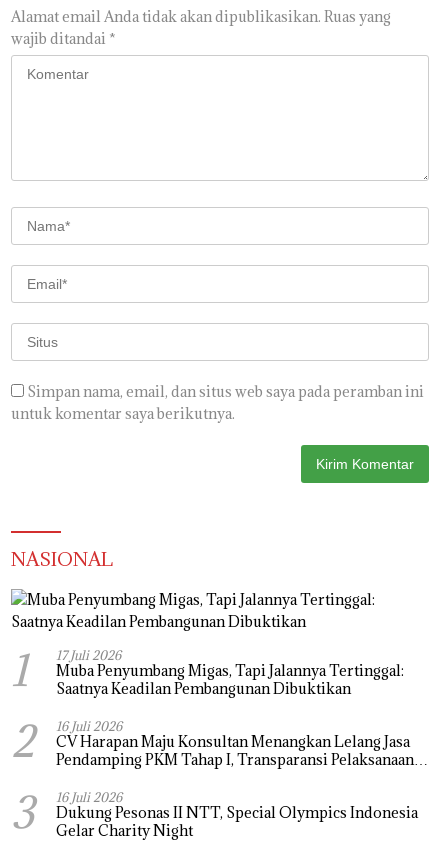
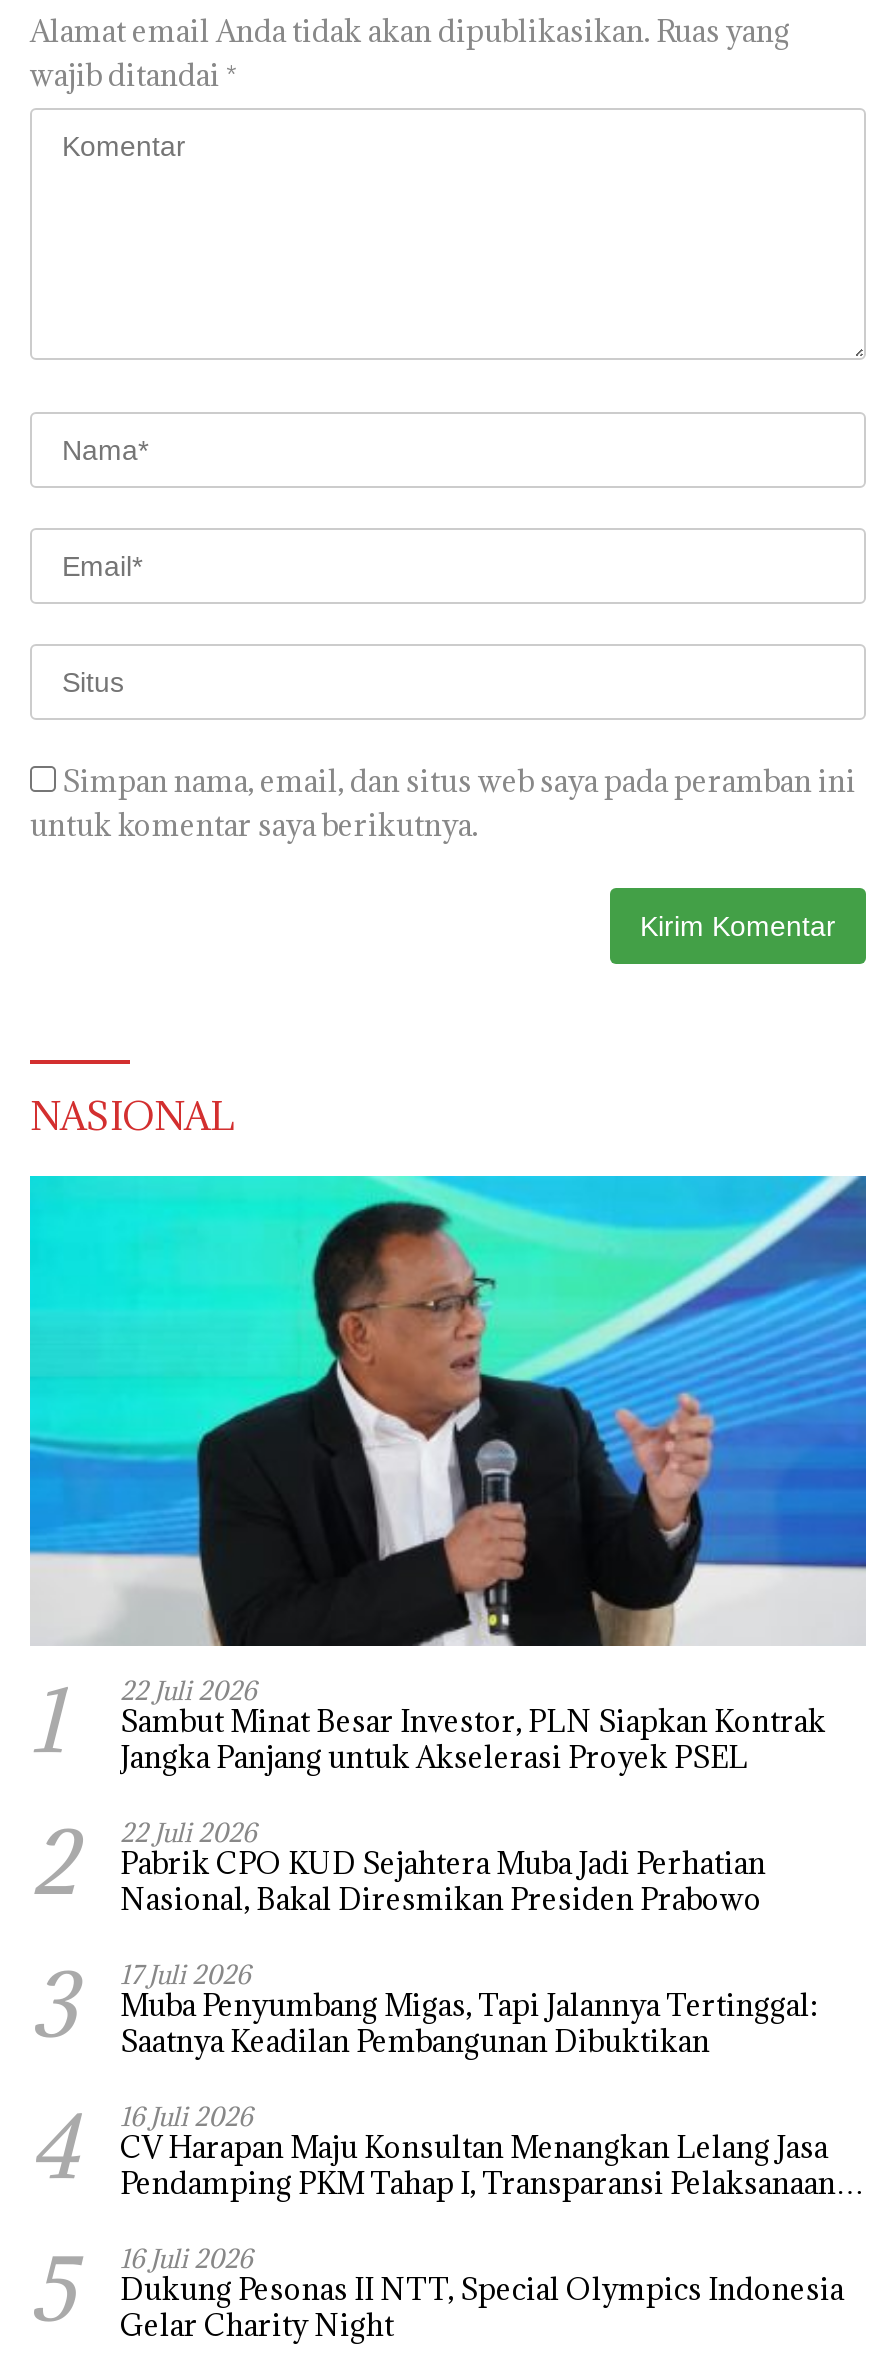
+ [image]
+ 22 Juli 2026
+ Sambut Minat Besar Investor, PLN Siapkan Kontrak
+ Jangka Panjang untuk Akselerasi Proyek PSEL
+ 2
+ 22 Juli 2026
+ Pabrik CPO KUD Sejahtera Muba Jadi Perhatian
+ Nasional, Bakal Diresmikan Presiden Prabowo
+ 3

- 2 16 Juli 2026 CV Harapan Maju Konsultan Menangkan Lelang Jasa Pendamping PKM Tahap I, Transparansi Pelaksanaan
+ 4 16 Juli 2026 CV Harapan Maju Konsultan Menangkan Lelang Jasa Pendamping PKM Tahap I, Transparansi Pelaksanaan

- 3 16 Juli 2026 Dukung Pesonas II NTT, Special Olympics Indonesia Gelar Charity Night
+ 5 16 Juli 2026 Dukung Pesonas II NTT, Special Olympics Indonesia Gelar Charity Night
